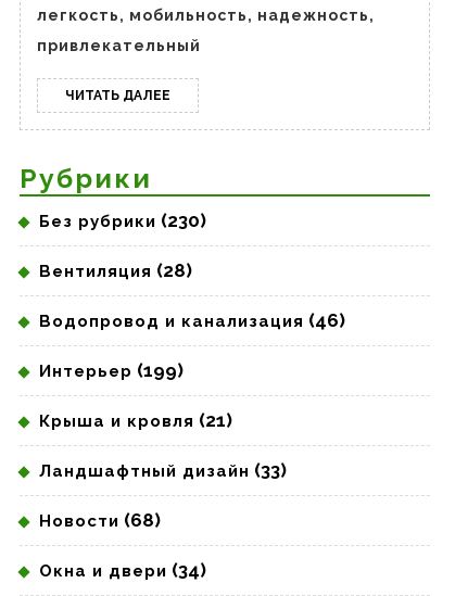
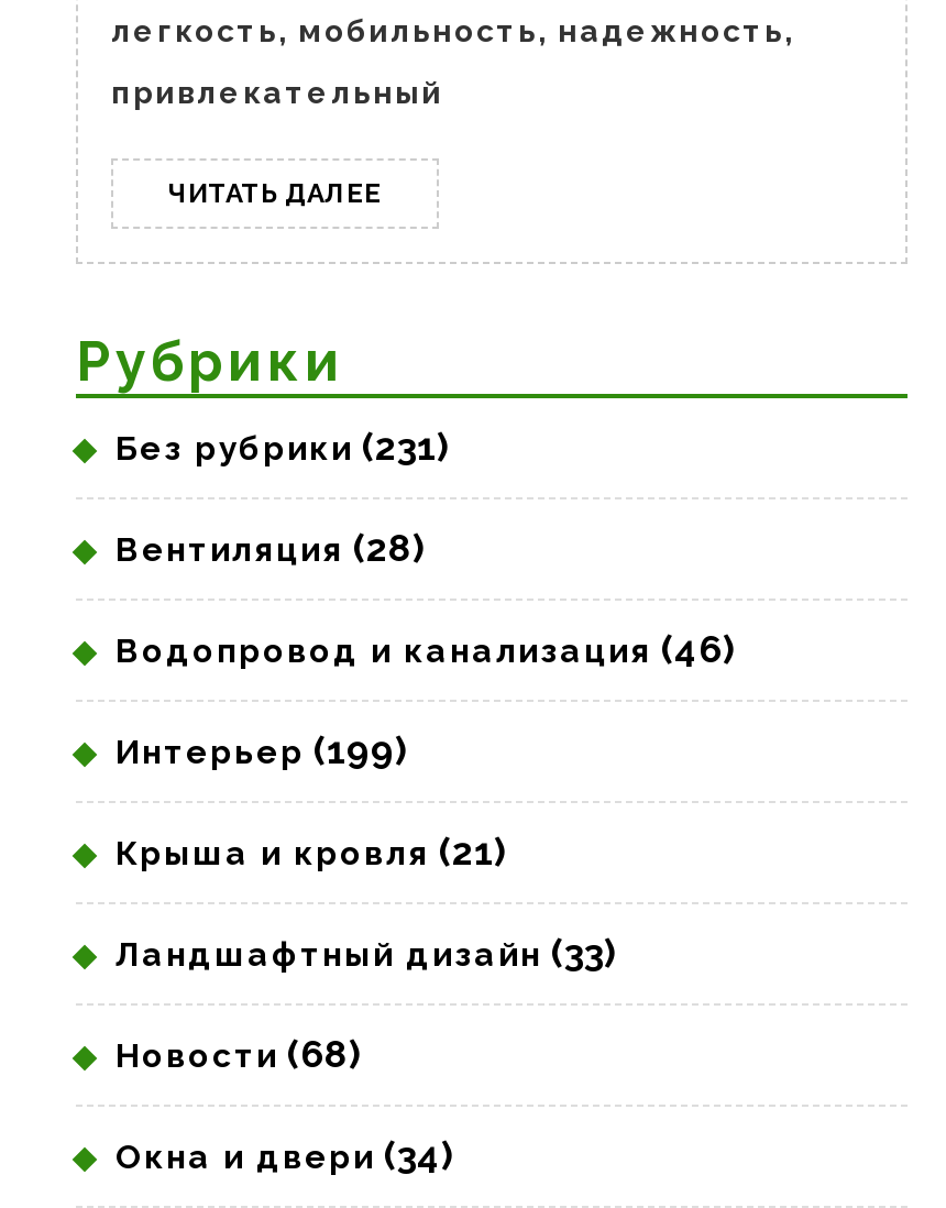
- Без рубрики (230)
+ Без рубрики (231)
